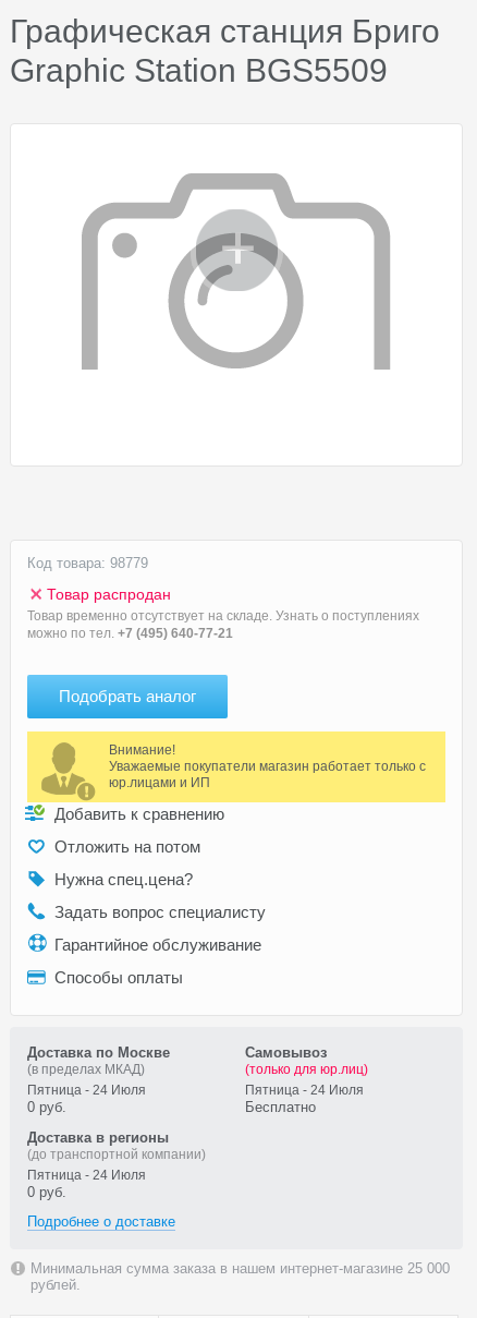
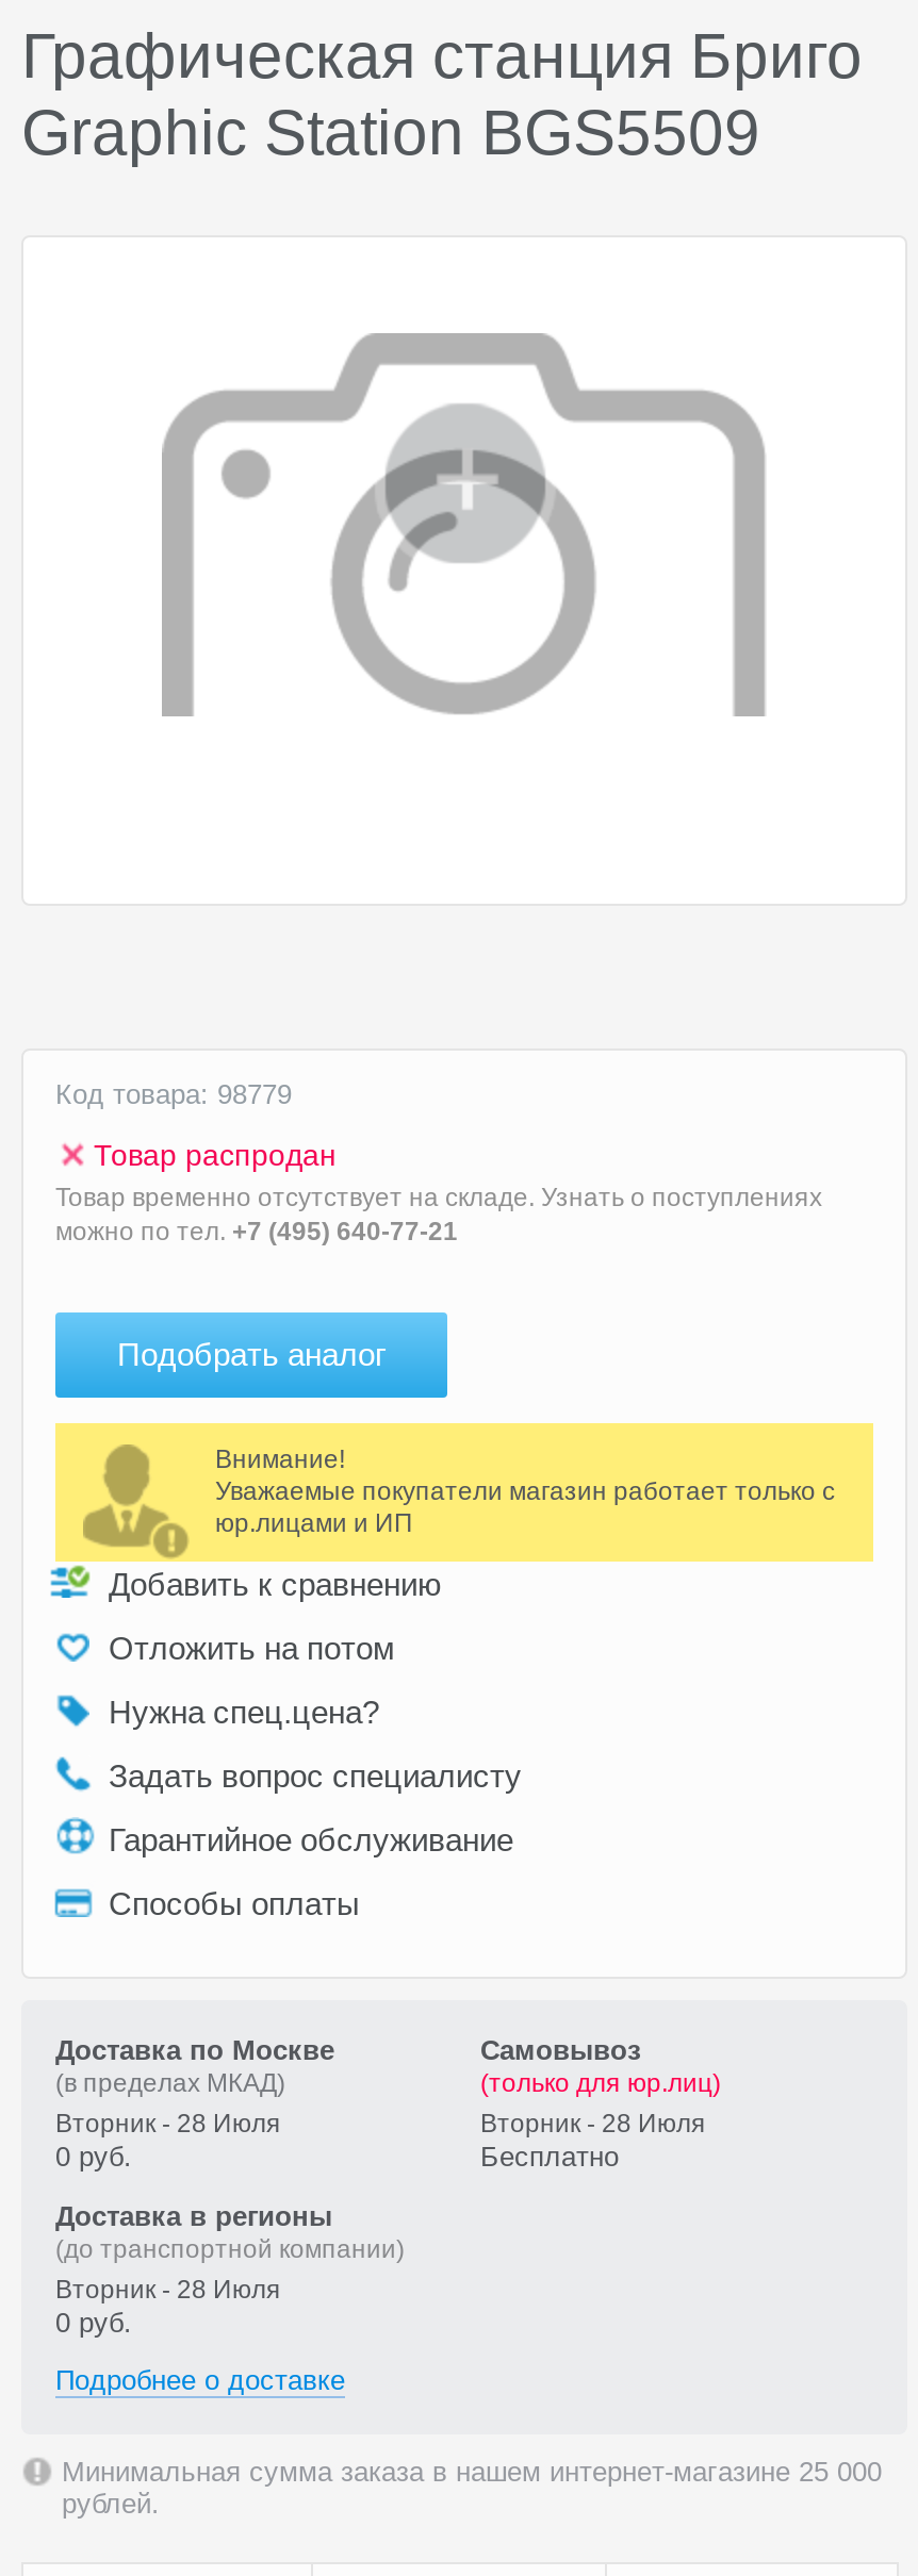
- Пятница - 24 Июля
+ Вторник - 28 Июля

- Пятница - 24 Июля
+ Вторник - 28 Июля

- Пятница - 24 Июля
+ Вторник - 28 Июля
